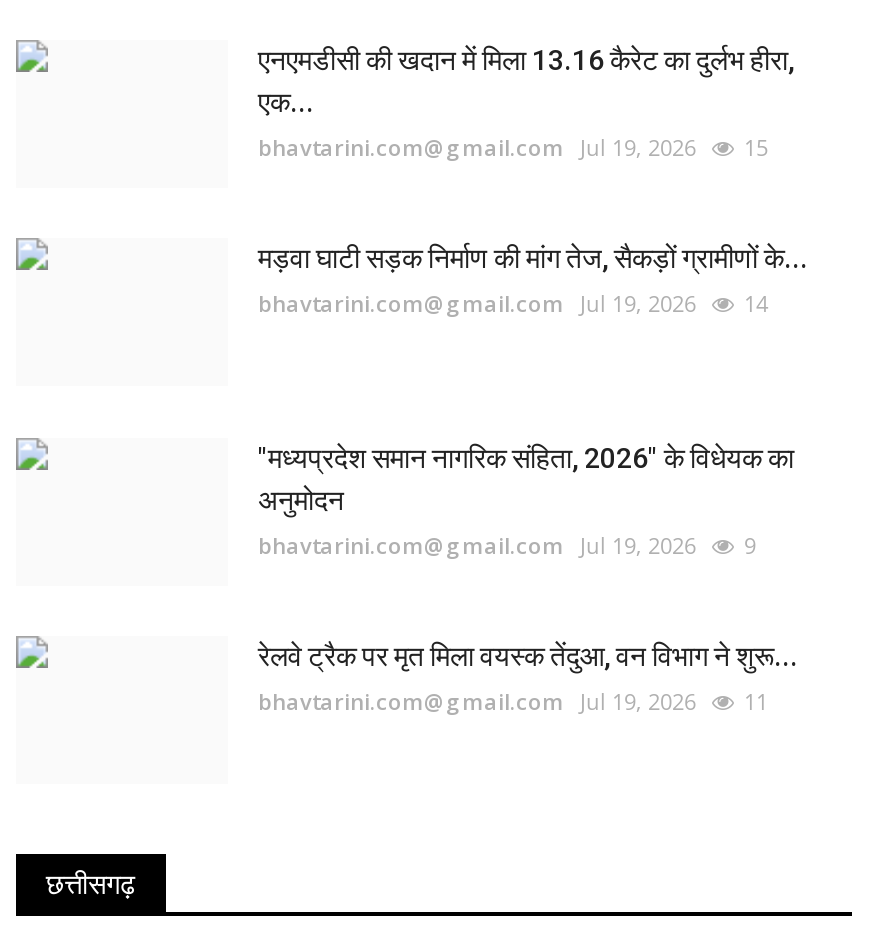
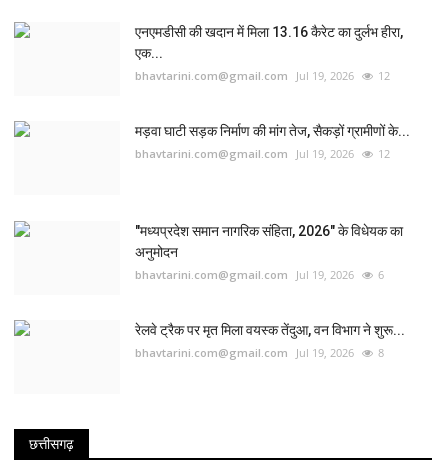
- bhavtarini.com@gmail.com Jul 19, 2026 15
+ bhavtarini.com@gmail.com Jul 19, 2026 12

- bhavtarini.com@gmail.com Jul 19, 2026 14
+ bhavtarini.com@gmail.com Jul 19, 2026 12

- bhavtarini.com@gmail.com Jul 19, 2026 9
+ bhavtarini.com@gmail.com Jul 19, 2026 6

- bhavtarini.com@gmail.com Jul 19, 2026 11
+ bhavtarini.com@gmail.com Jul 19, 2026 8
